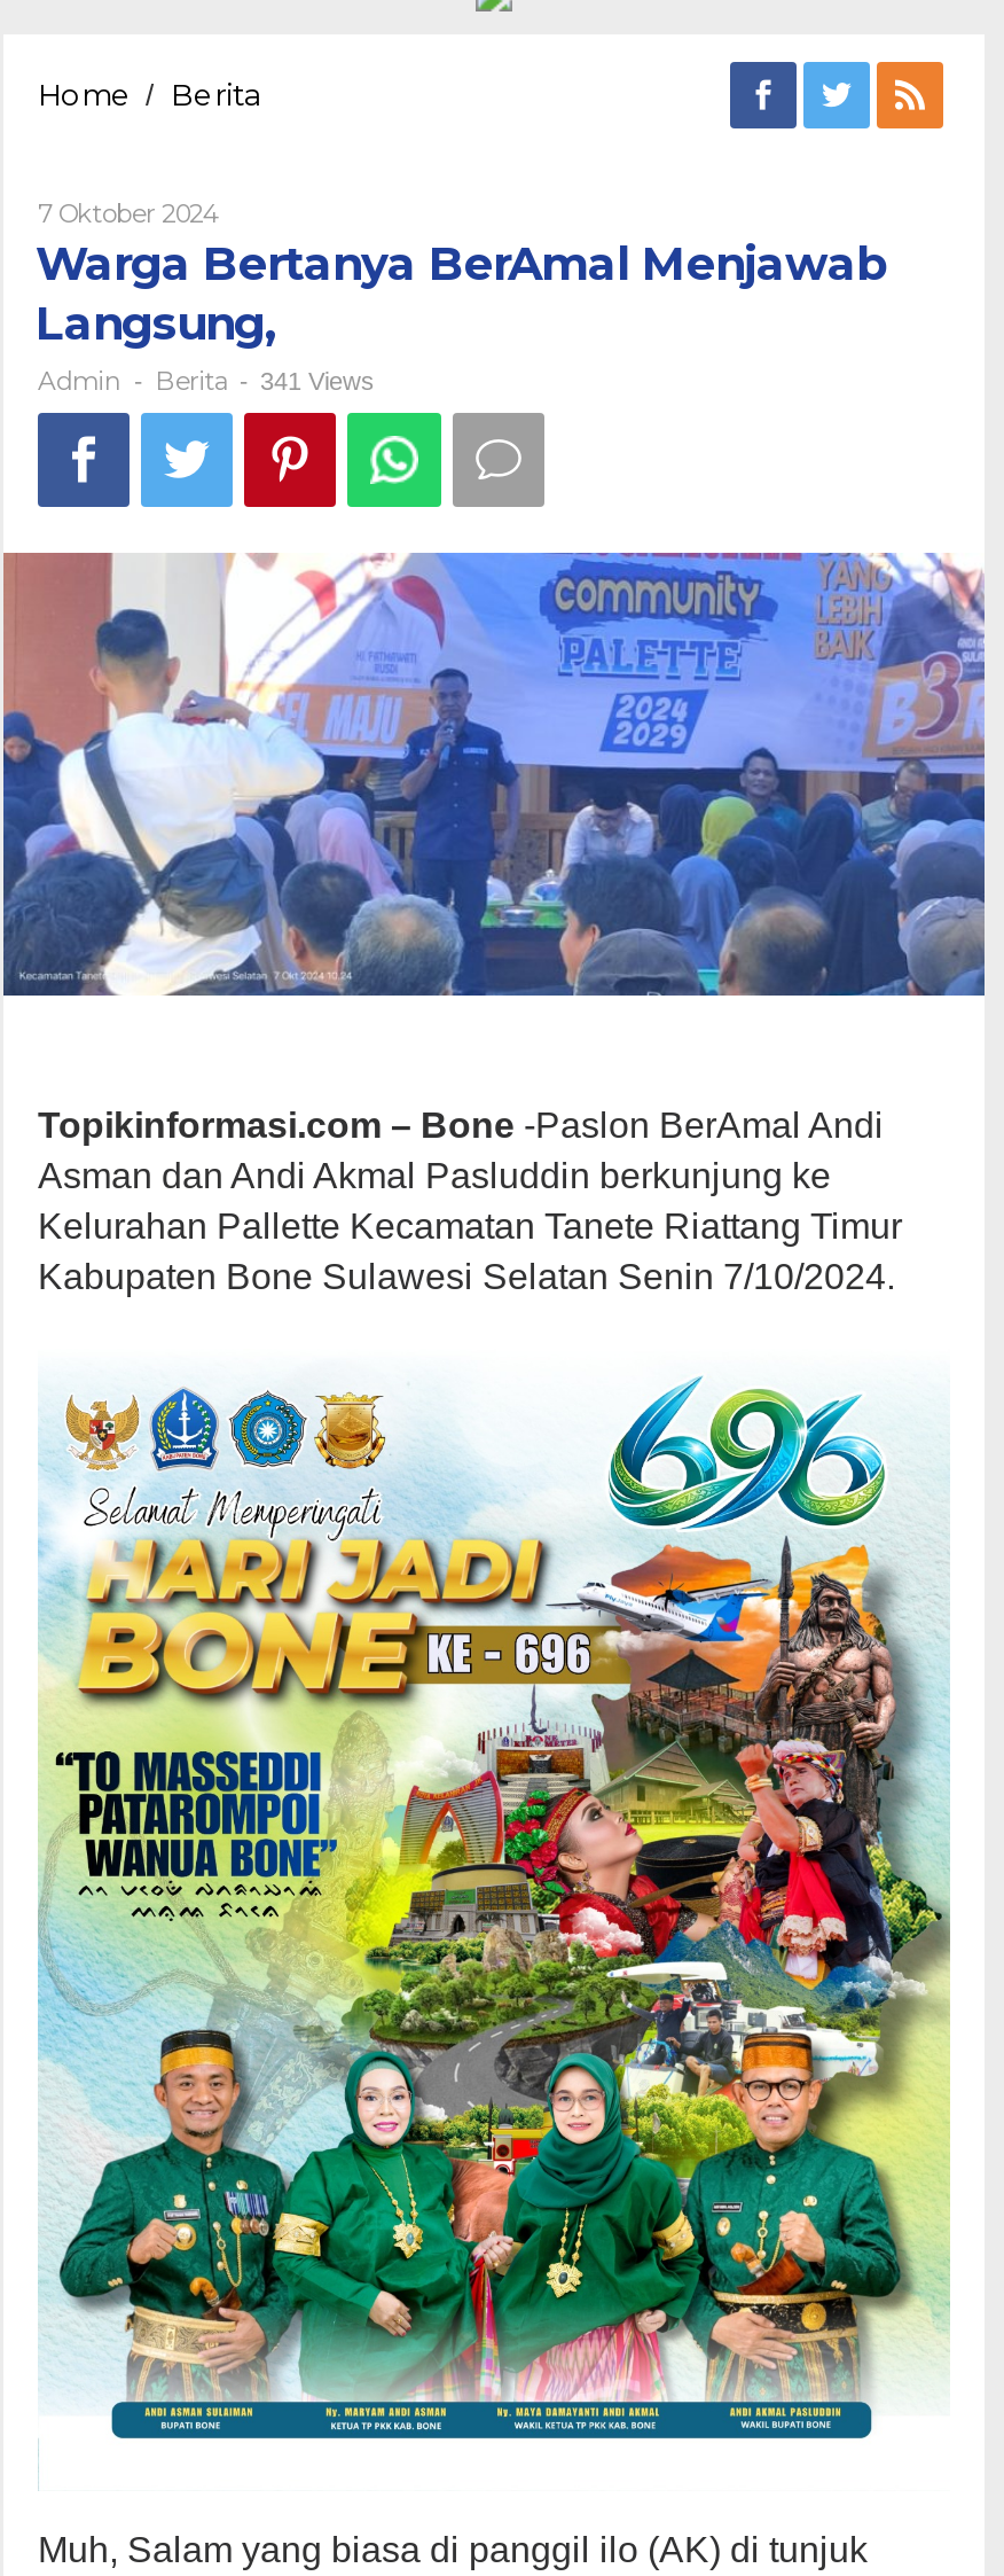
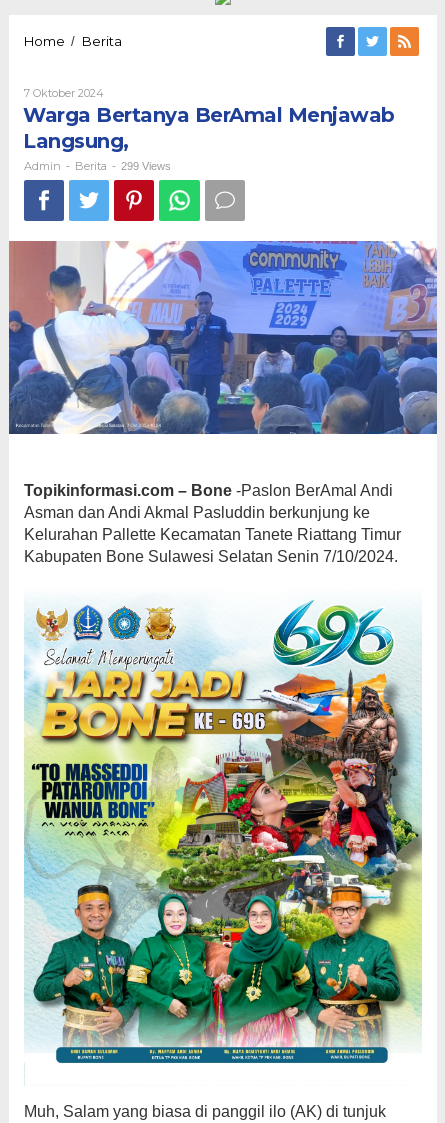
- Admin - Berita - 341 Views
+ Admin - Berita - 299 Views
